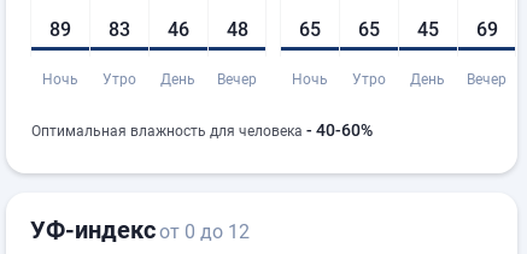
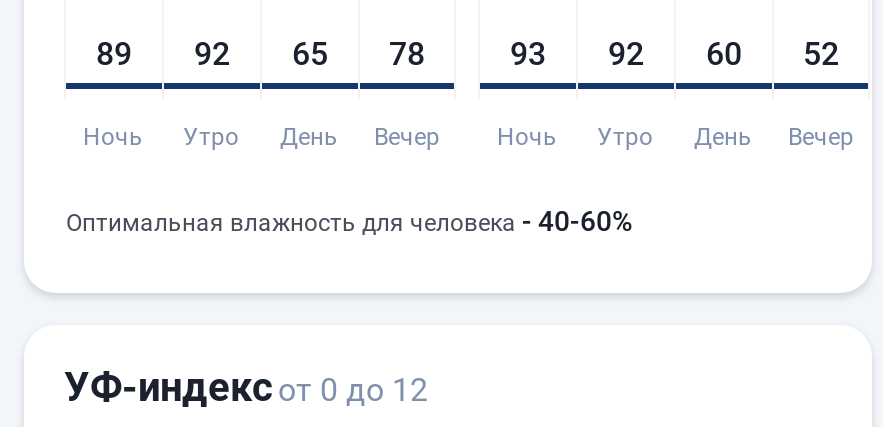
- 83
+ 92

- 46
+ 65

- 48
+ 78

- 65
+ 93

- 65
+ 92

- 45
+ 60

- 69
+ 52
